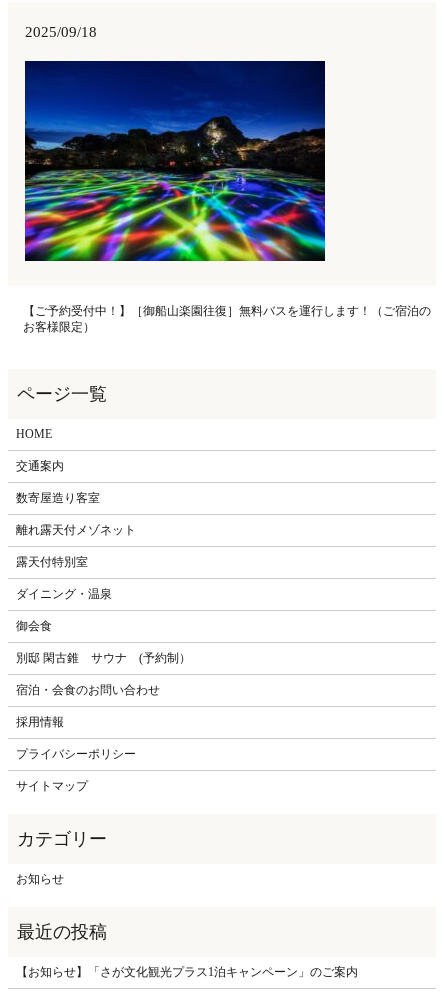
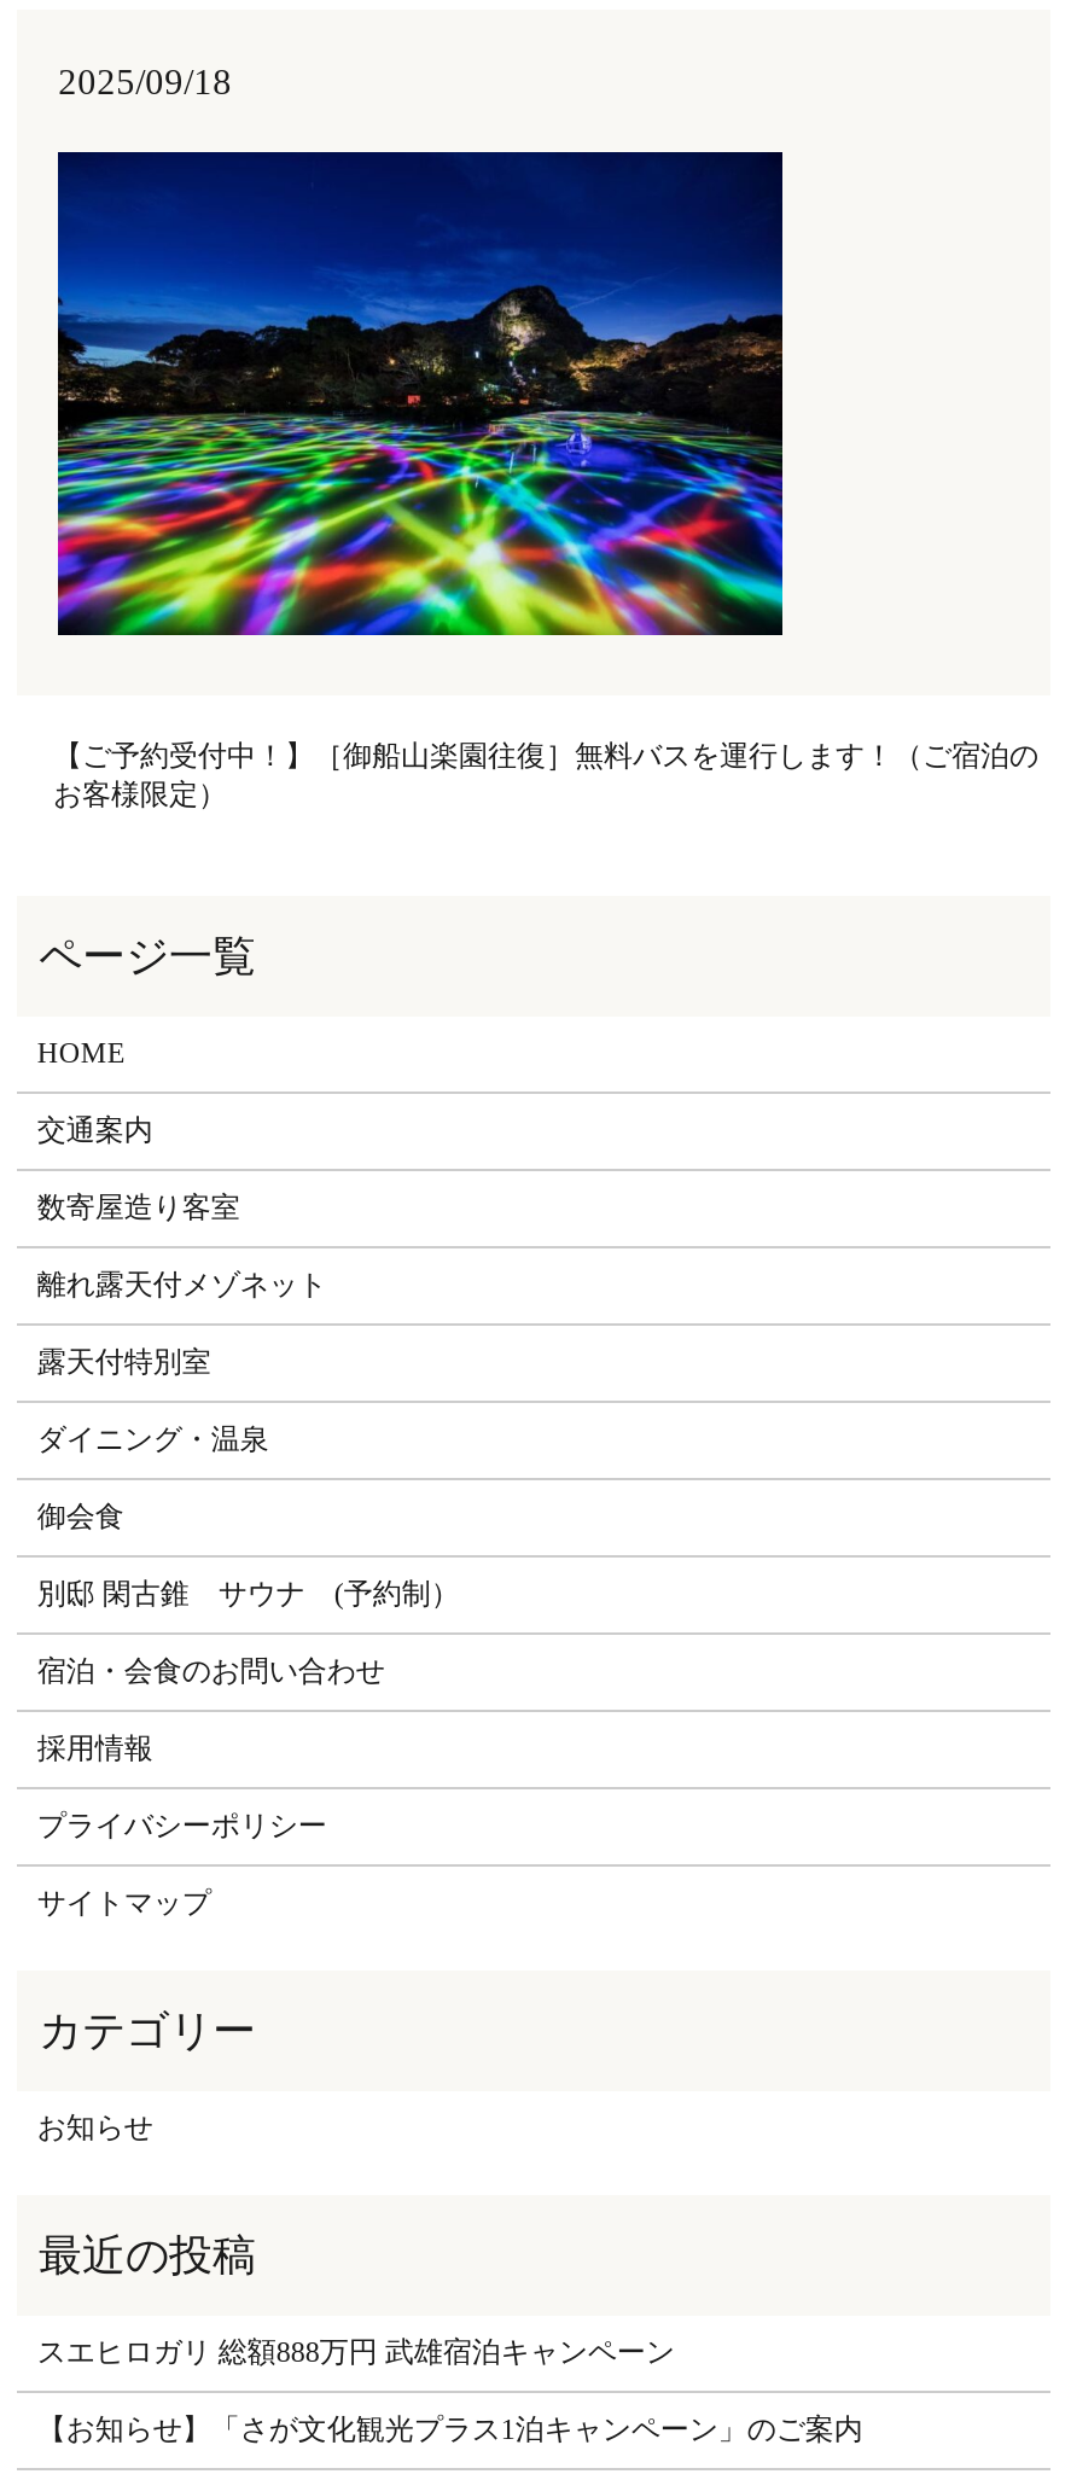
+ スエヒロガリ 総額888万円 武雄宿泊キャンペーン
